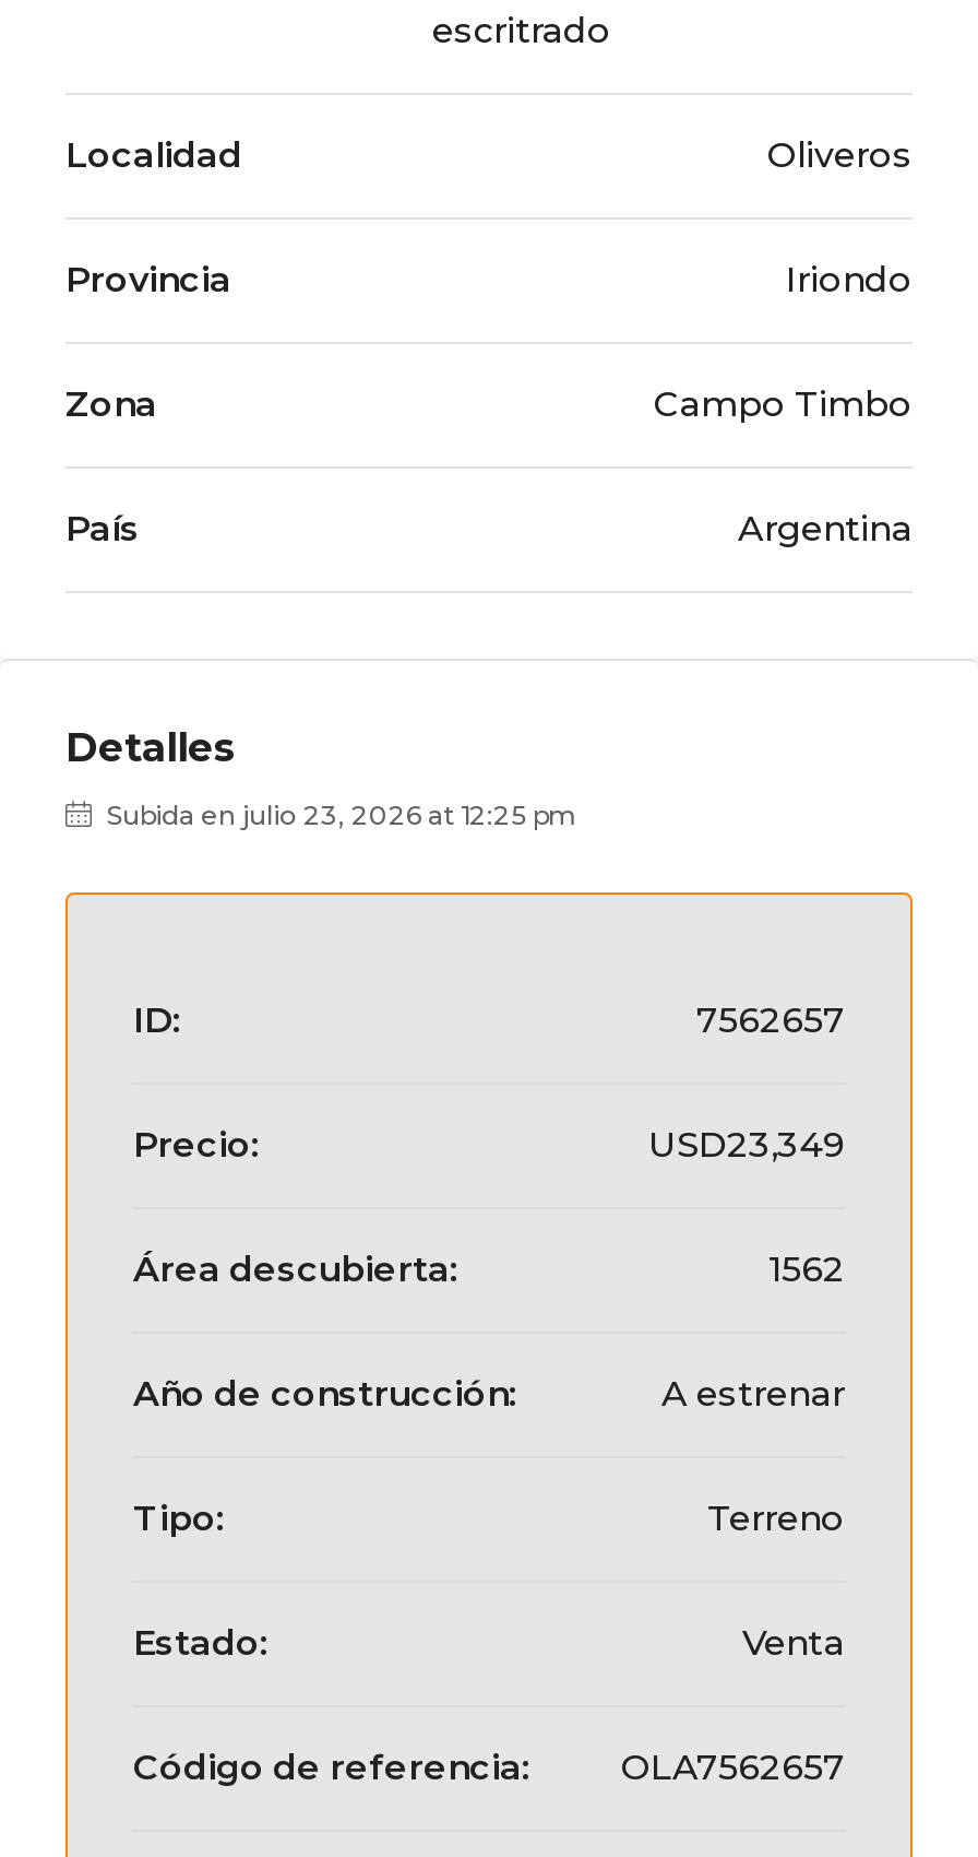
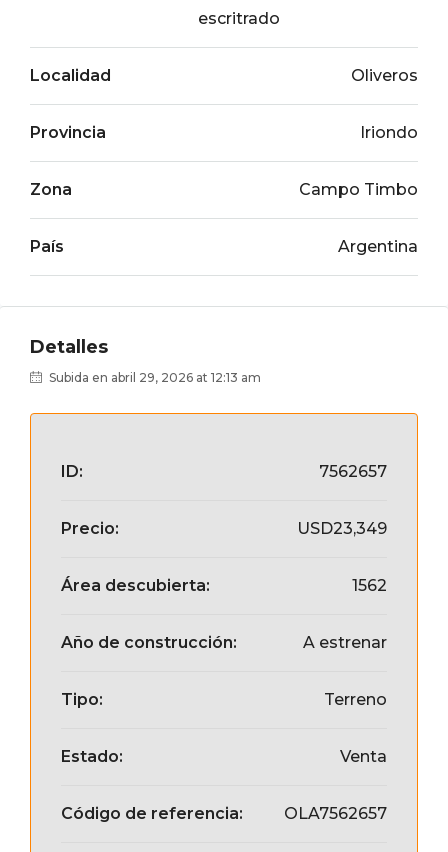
- Subida en julio 23, 2026 at 12:25 pm
+ Subida en abril 29, 2026 at 12:13 am
